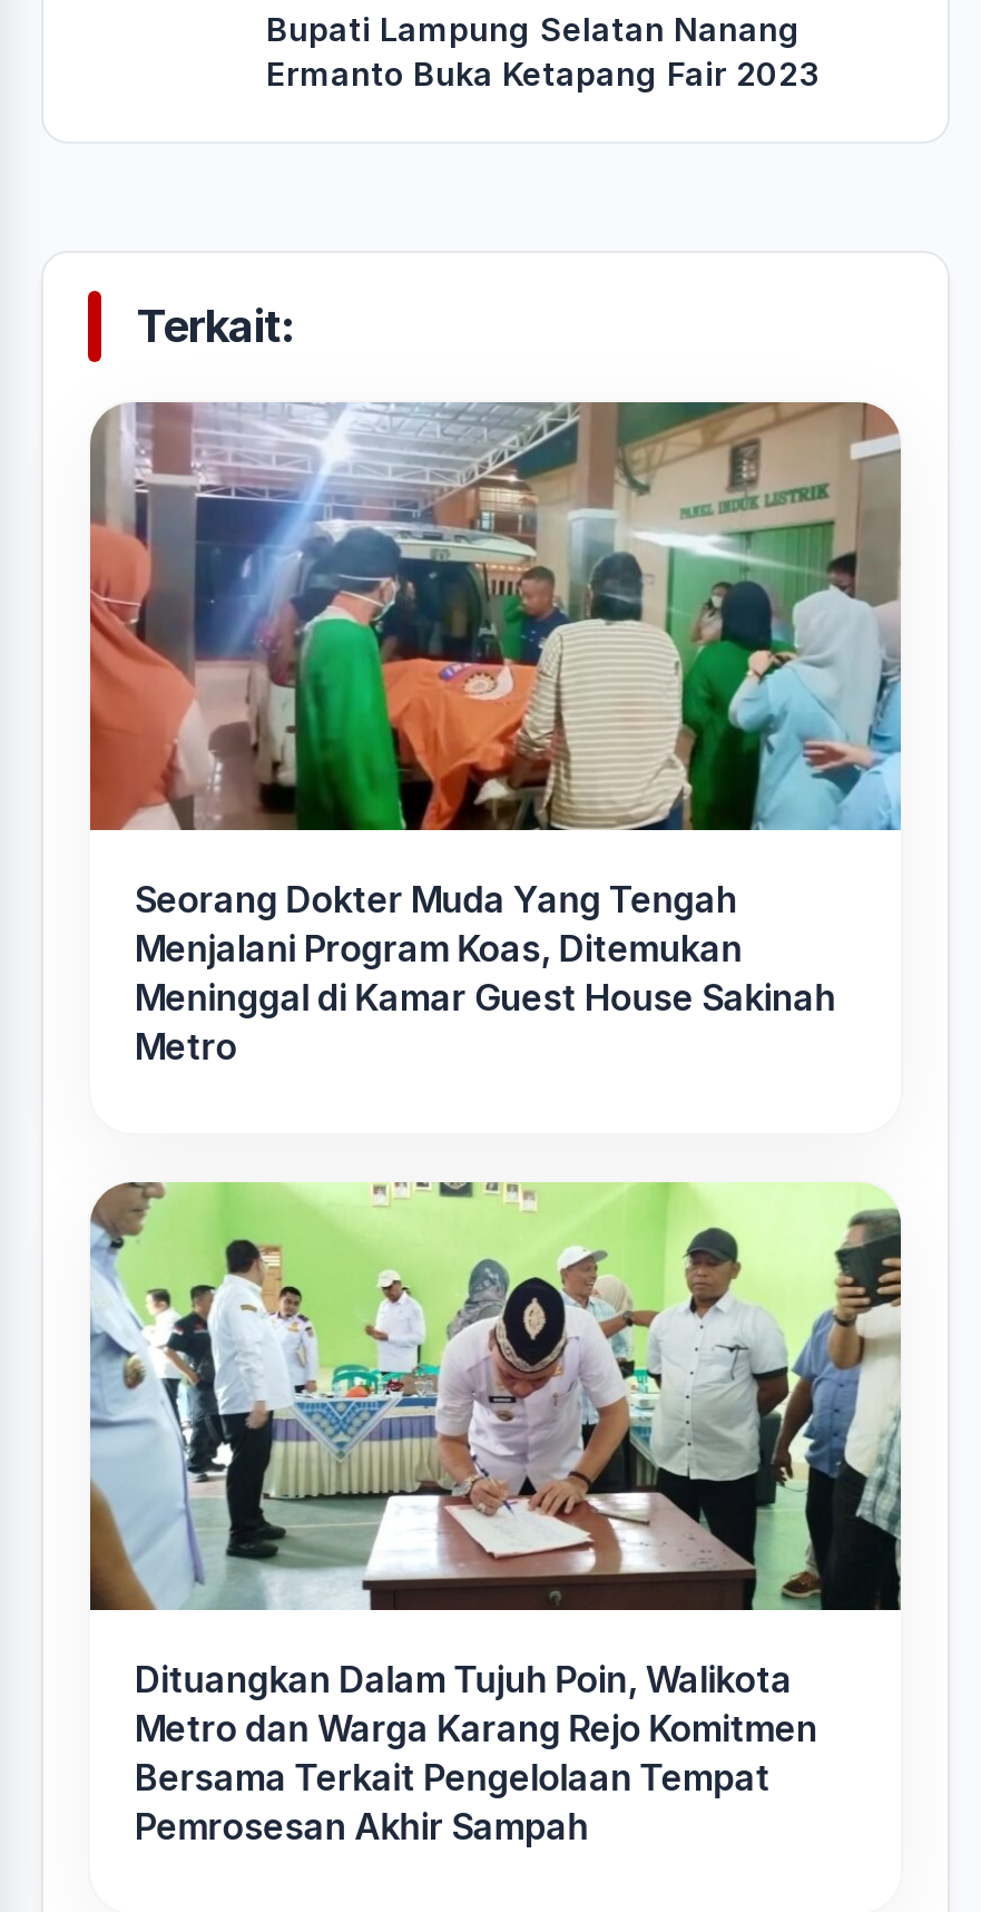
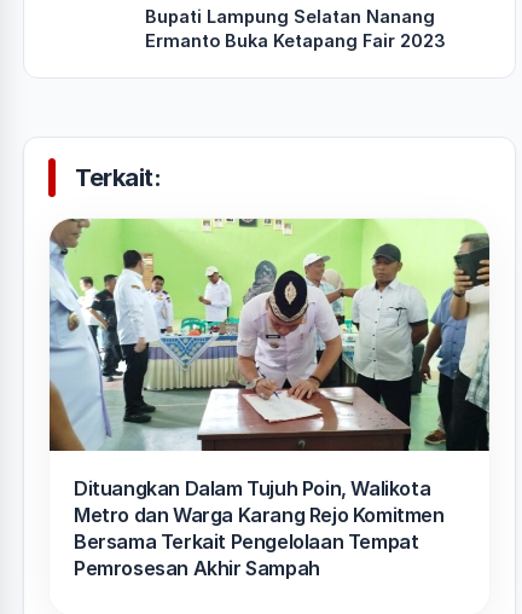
- [image]
- Seorang Dokter Muda Yang Tengah
- Menjalani Program Koas, Ditemukan
- Meninggal di Kamar Guest House Sakinah
- Metro
